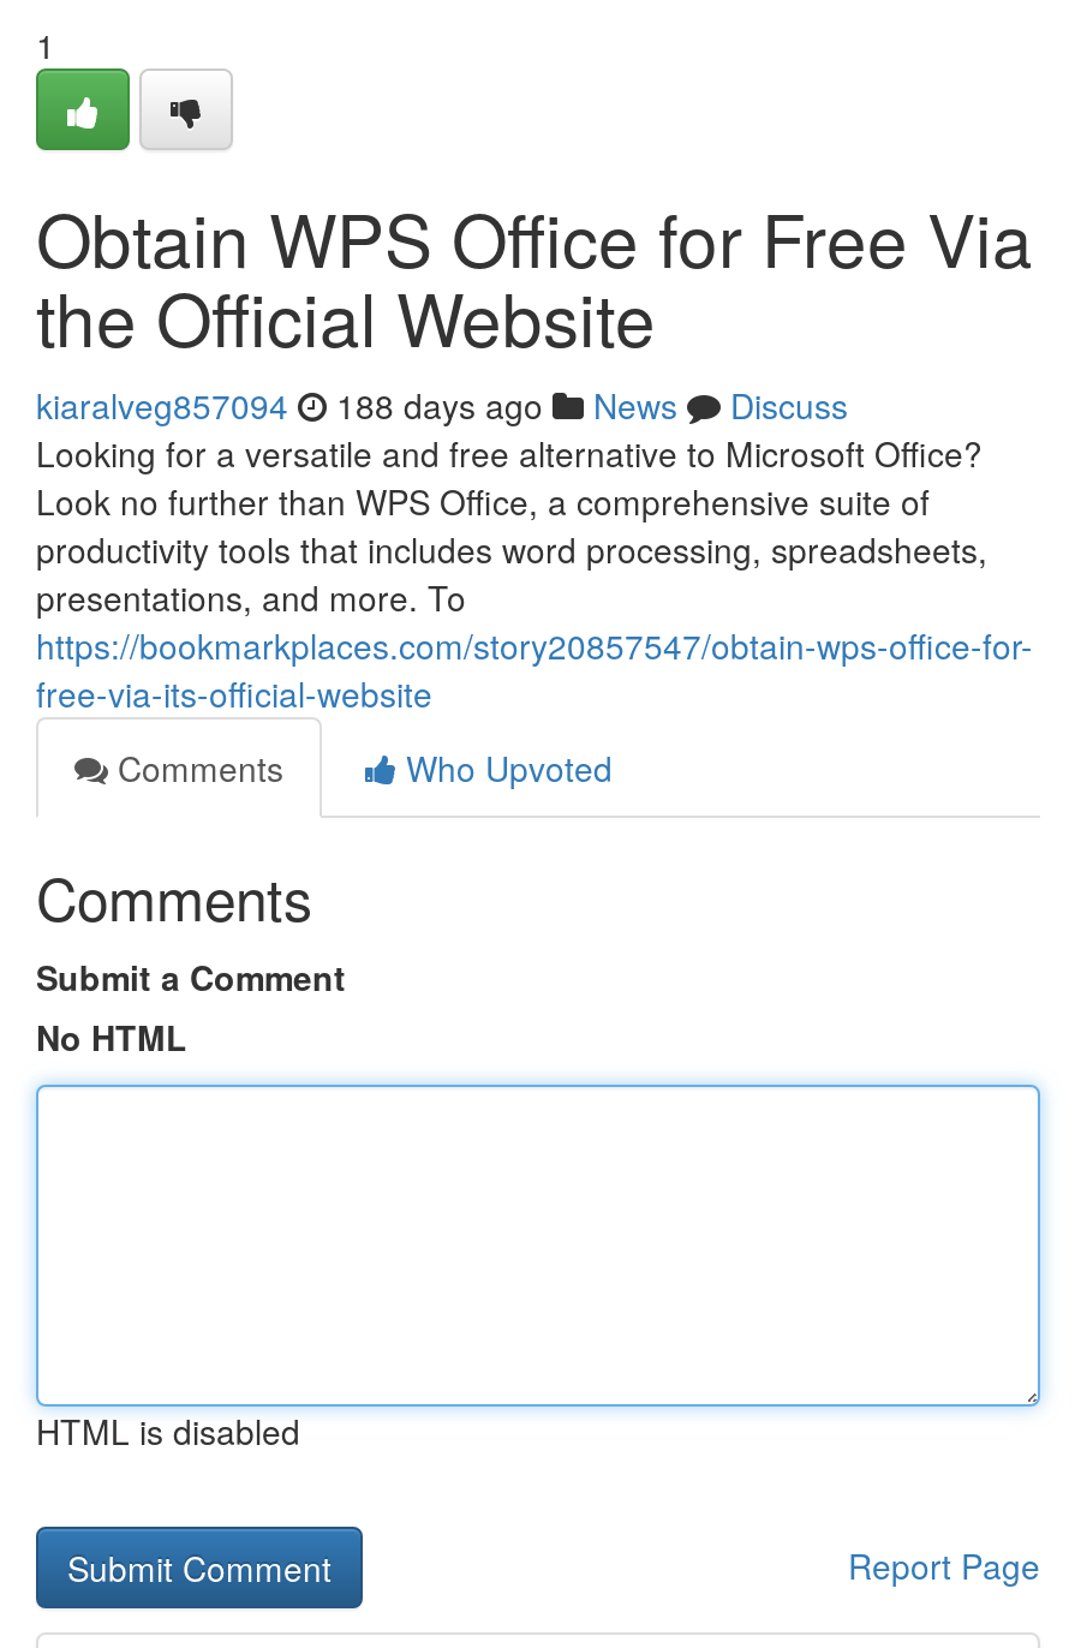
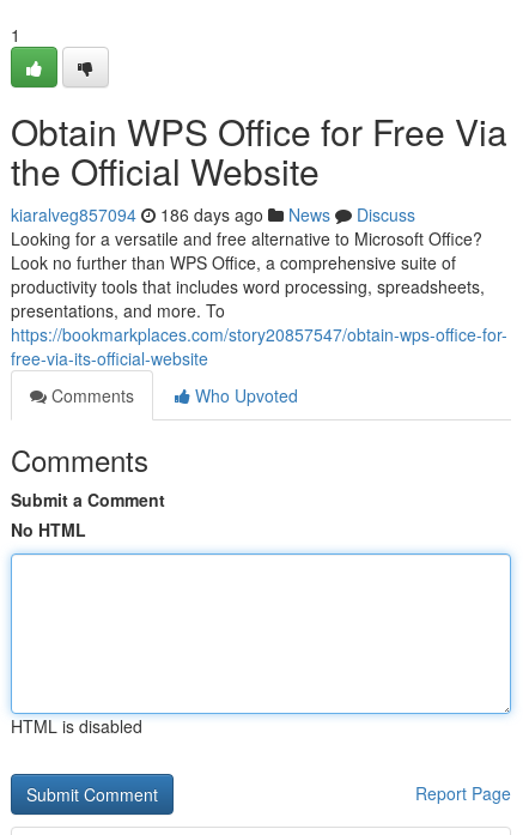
- kiaralveg857094 188 days ago News Discuss
+ kiaralveg857094 186 days ago News Discuss
